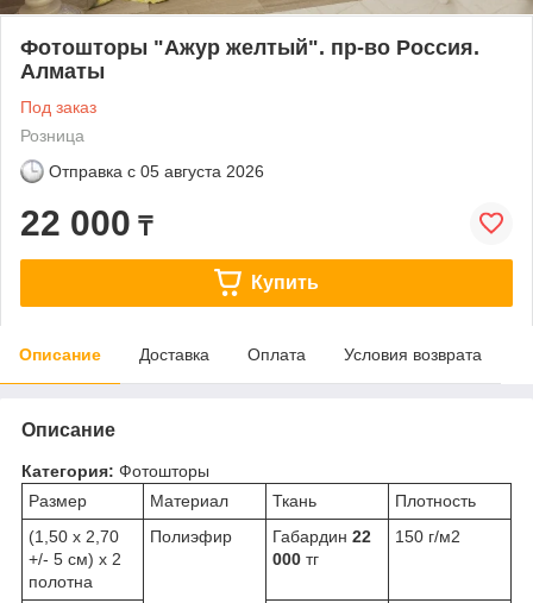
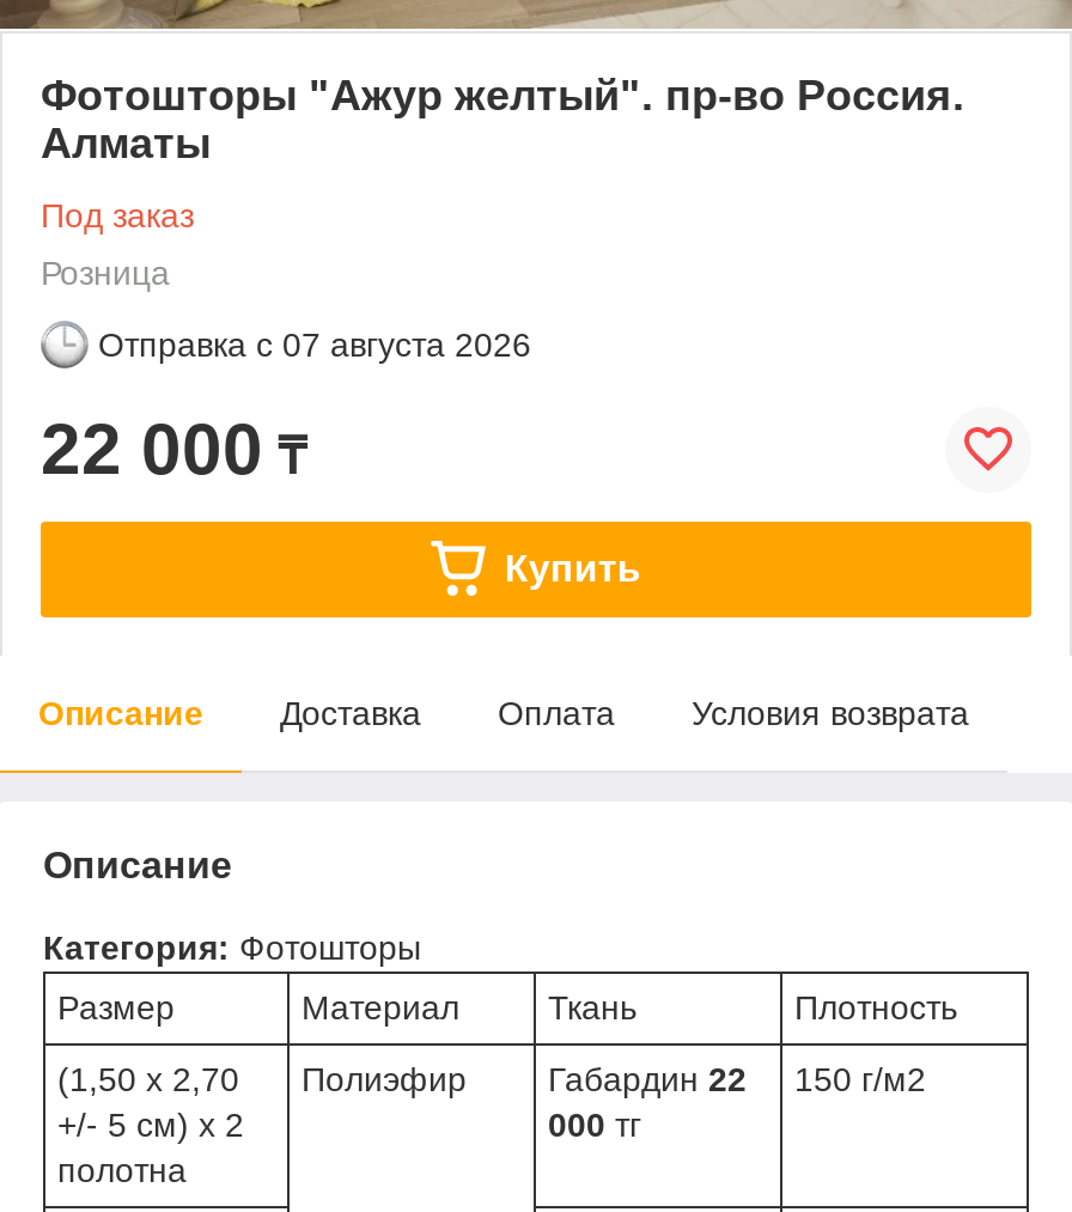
- Отправка с 05 августа 2026
+ Отправка с 07 августа 2026
